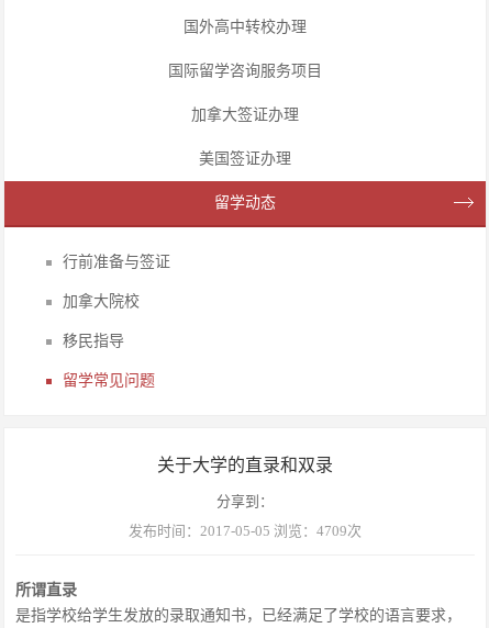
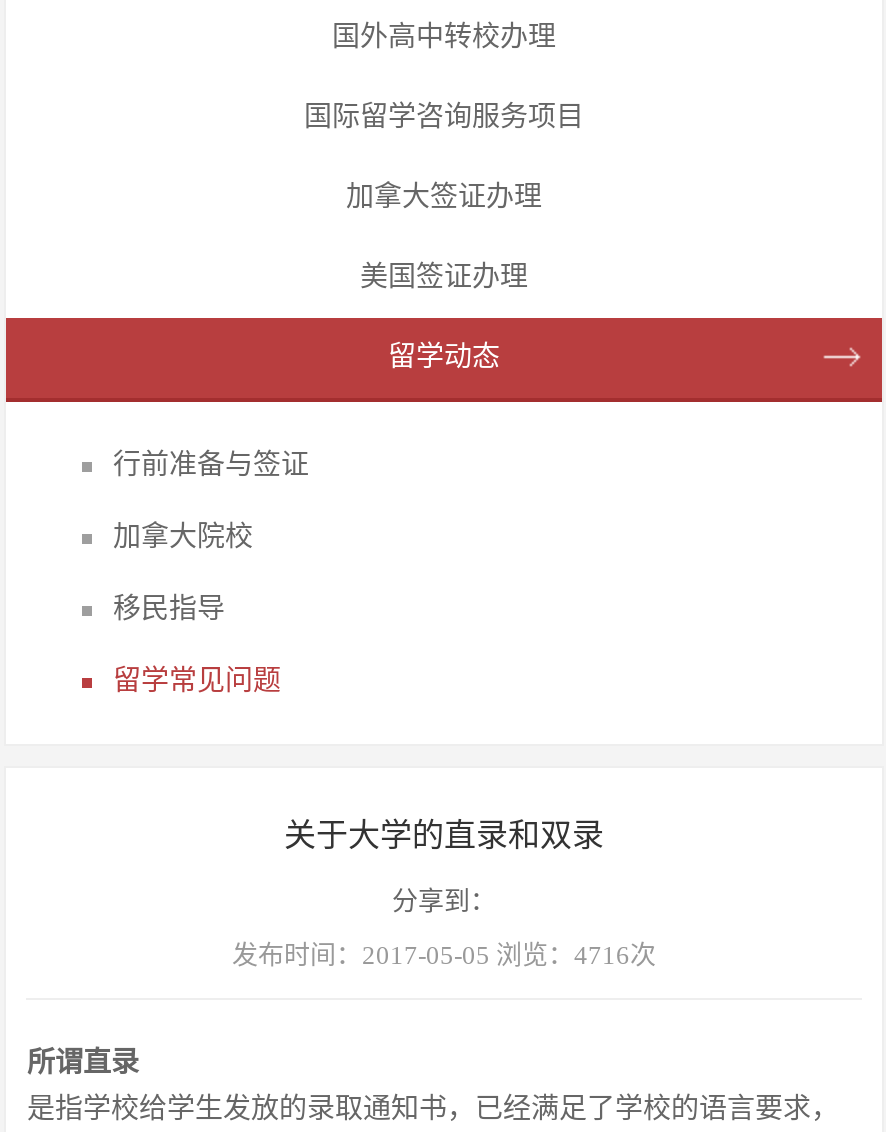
- 发布时间：2017-05-05 浏览：4709次
+ 发布时间：2017-05-05 浏览：4716次
